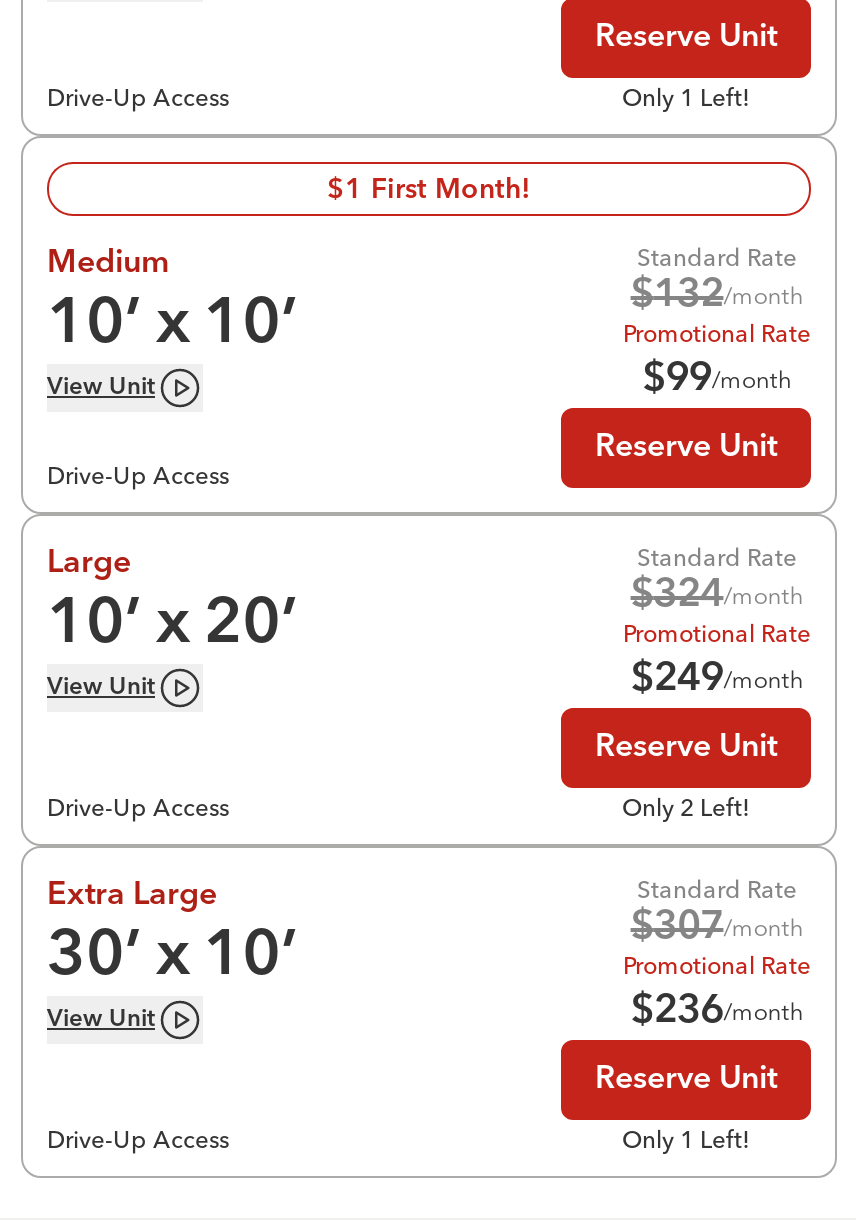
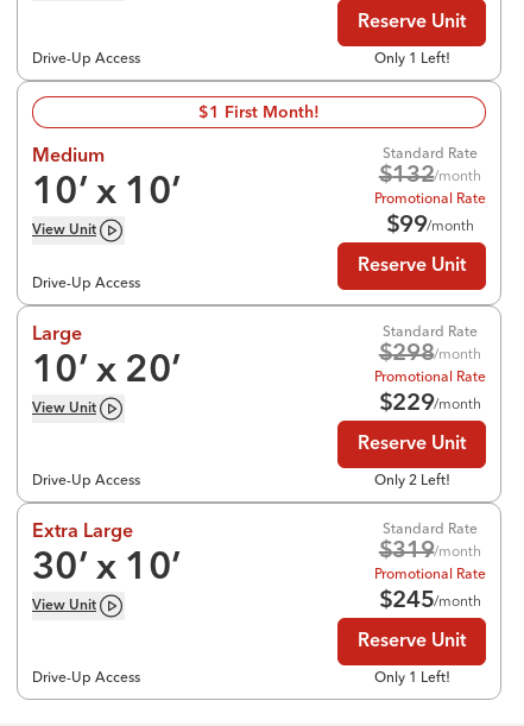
- $324/month
+ $298/month

- $249/month
+ $229/month

- $307/month
+ $319/month

- $236/month
+ $245/month
